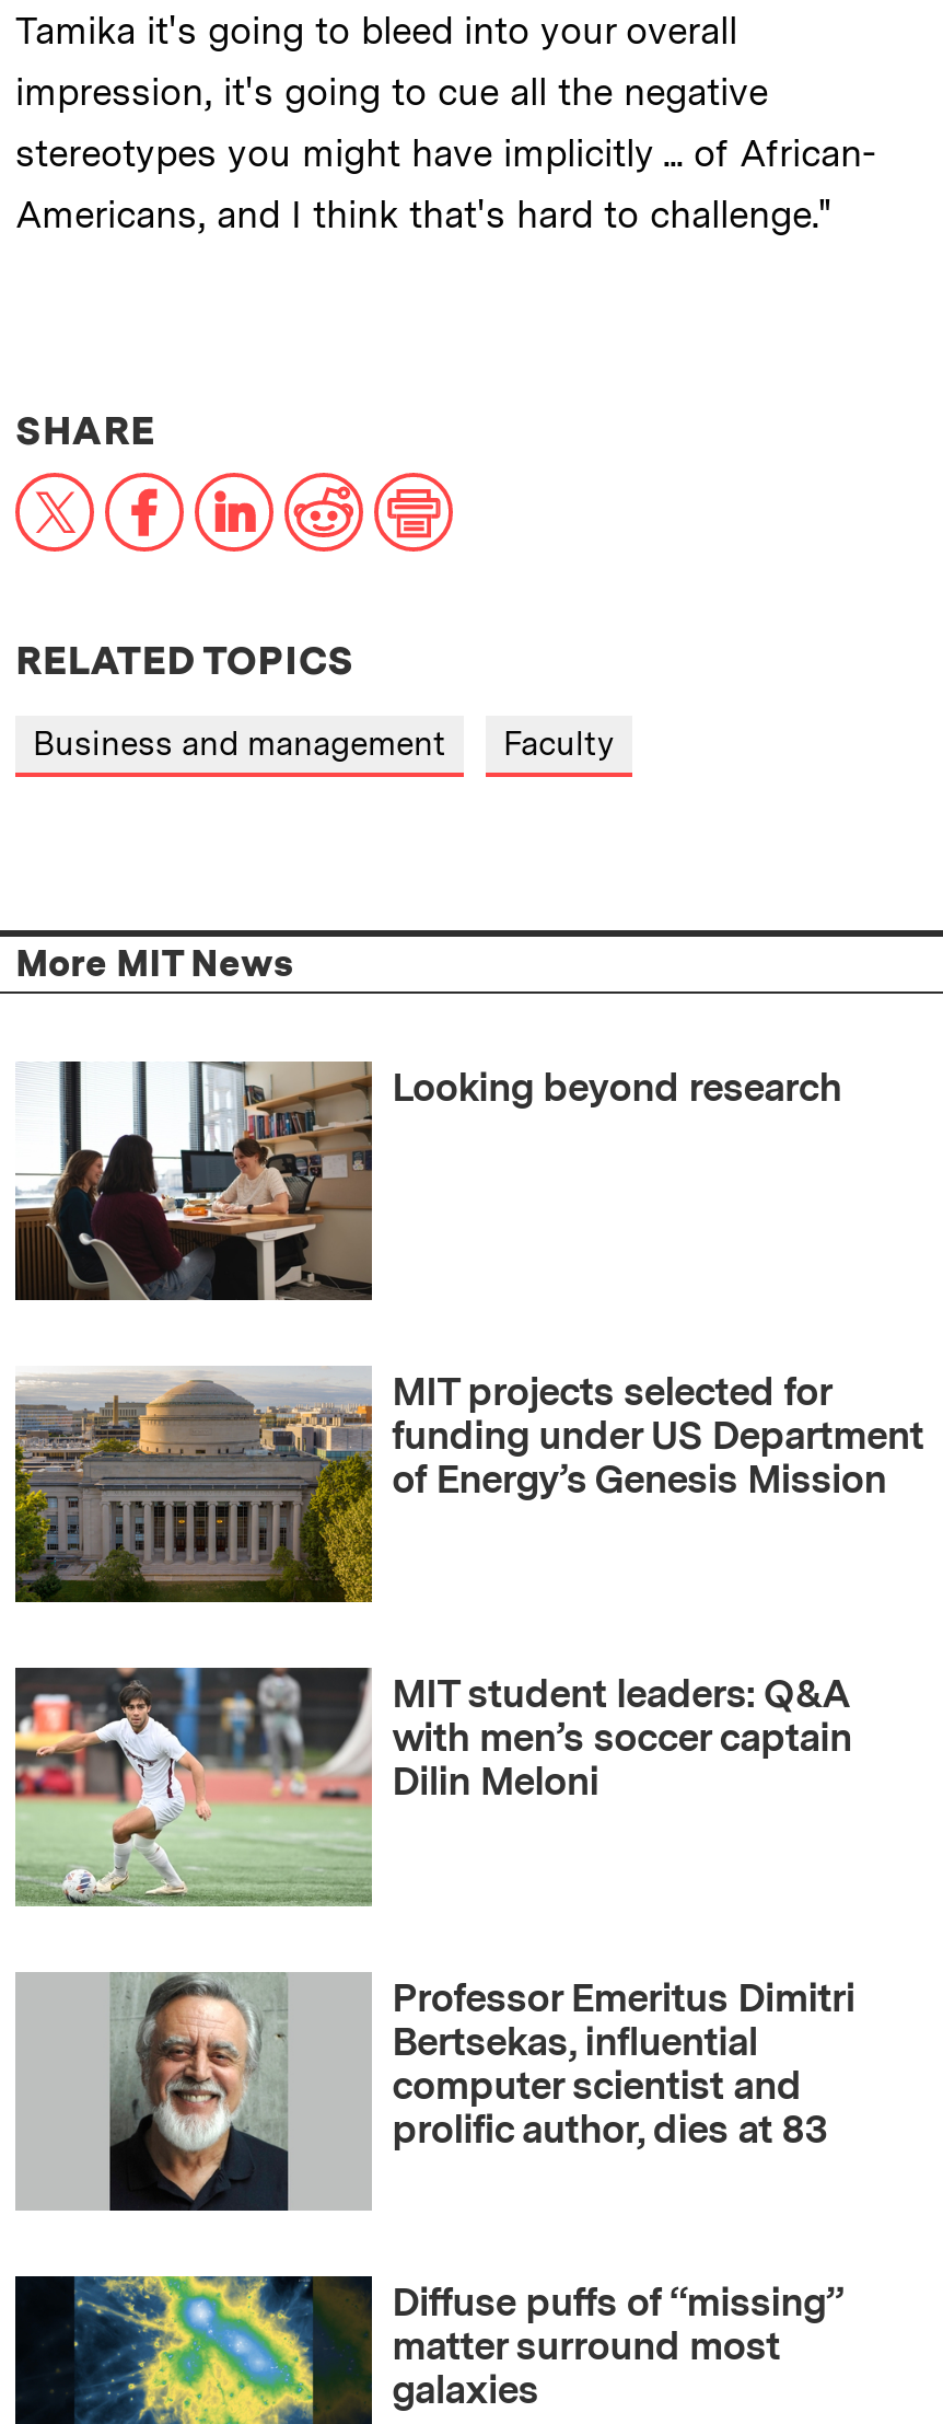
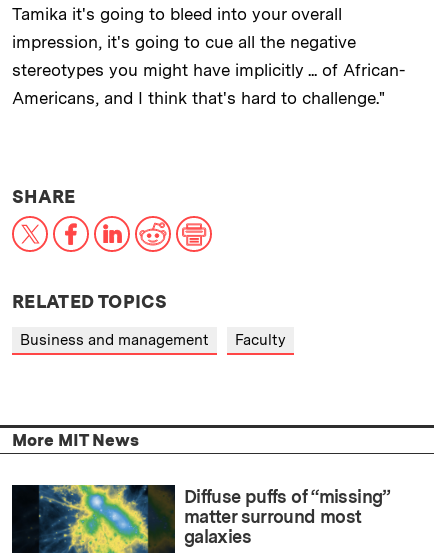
- [image]
- Looking beyond research

- [image]
- MIT projects selected for
- funding under US Department
- of Energy’s Genesis Mission

- [image]
- MIT student leaders: Q&A
- with men’s soccer captain
- Dilin Meloni

- [image]
- Professor Emeritus Dimitri
- Bertsekas, influential
- computer scientist and
- prolific author, dies at 83
